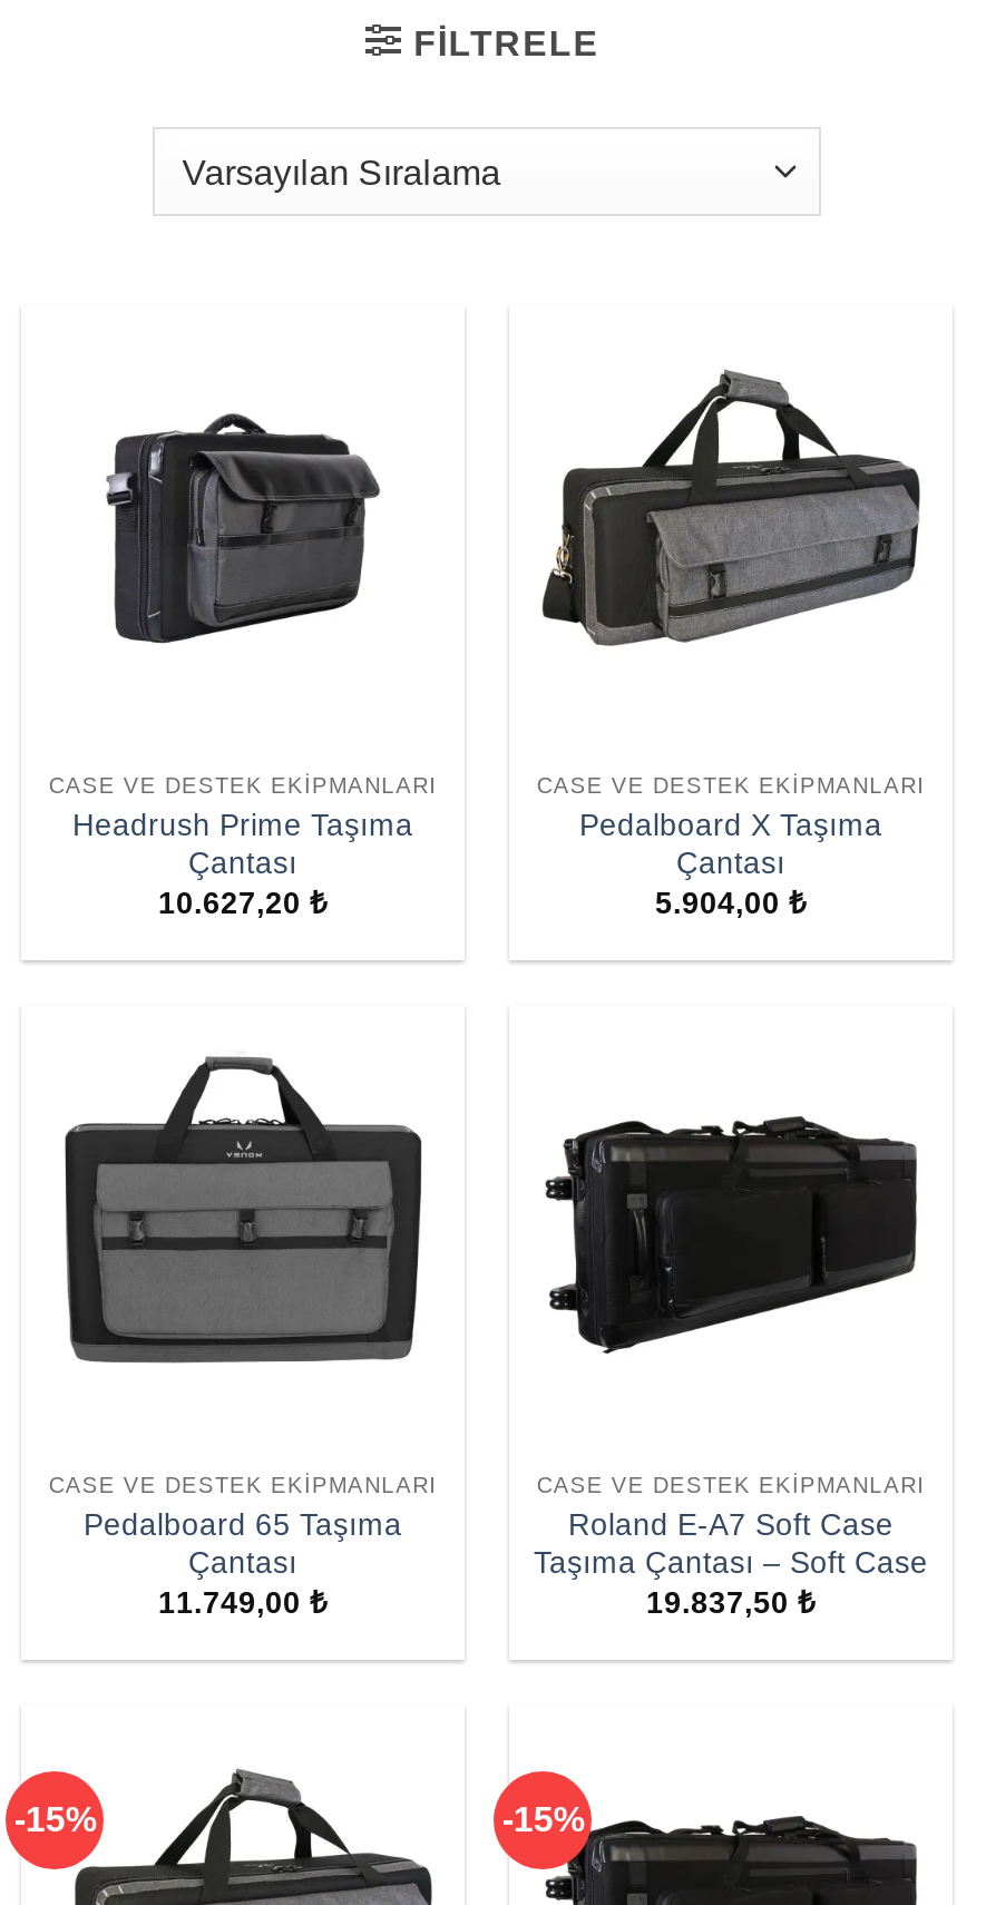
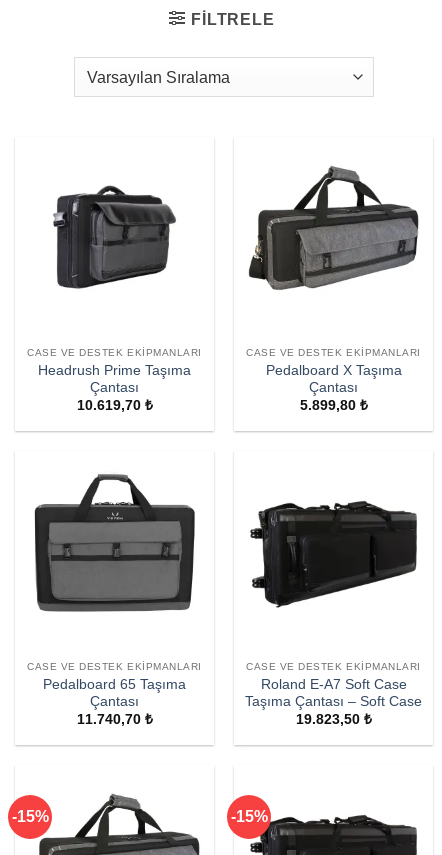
- 10.627,20 ₺
+ 10.619,70 ₺

- 5.904,00 ₺
+ 5.899,80 ₺

- 11.749,00 ₺
+ 11.740,70 ₺

- 19.837,50 ₺
+ 19.823,50 ₺
